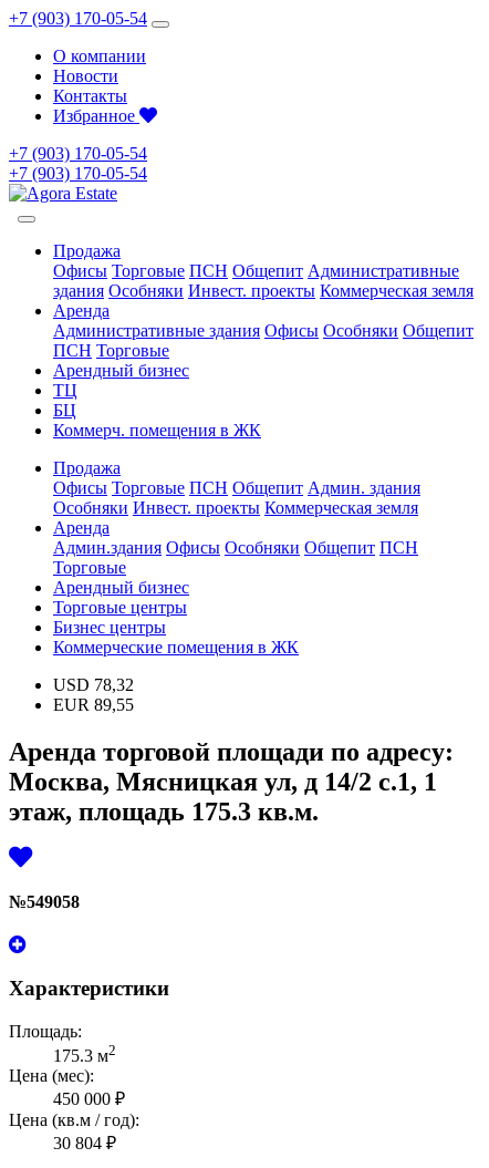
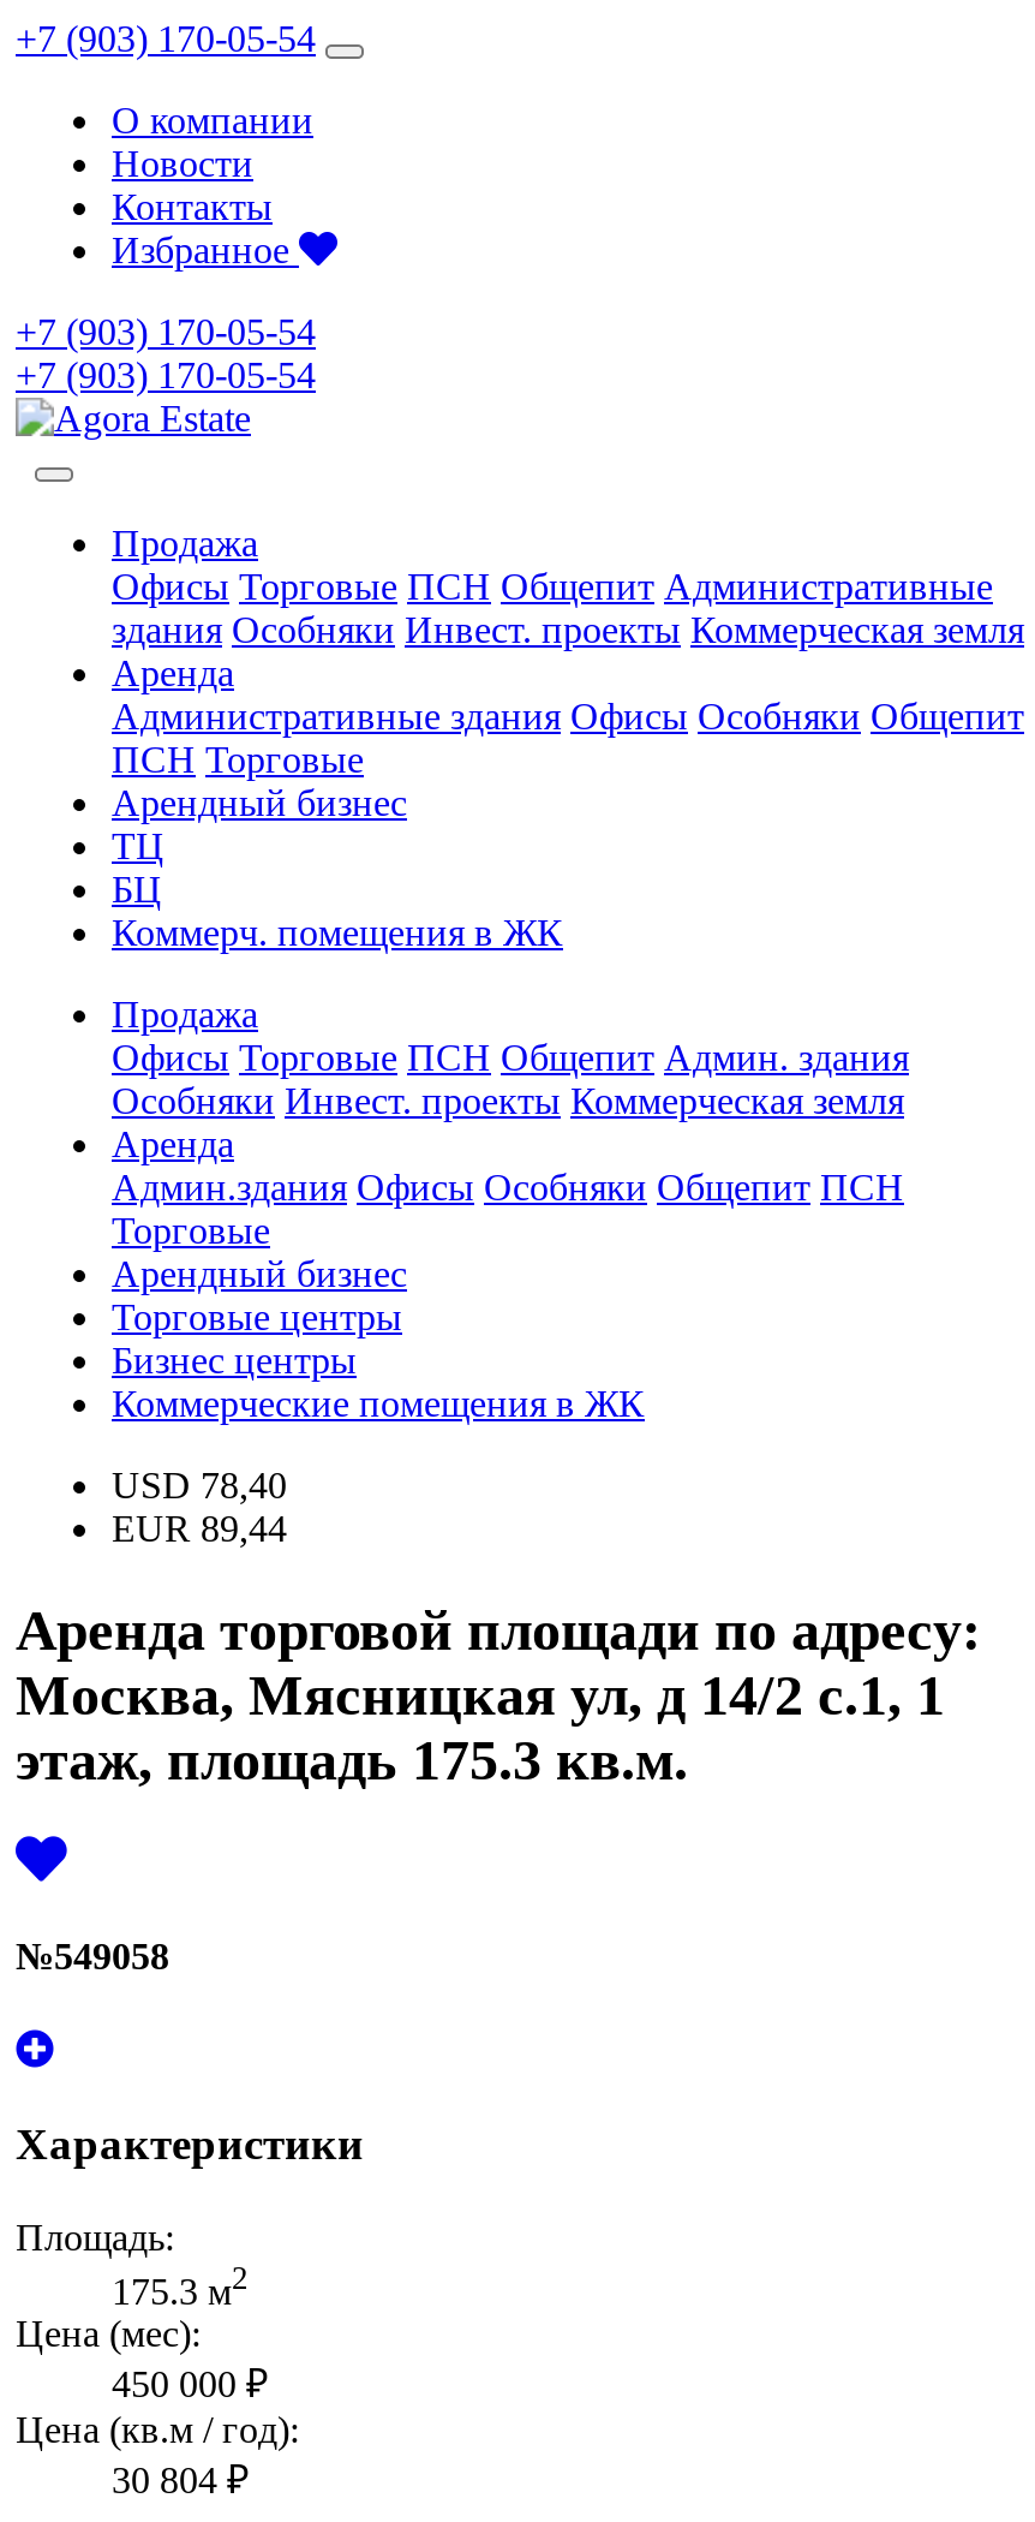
- USD 78,32
+ USD 78,40

- EUR 89,55
+ EUR 89,44
